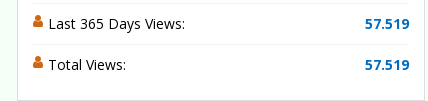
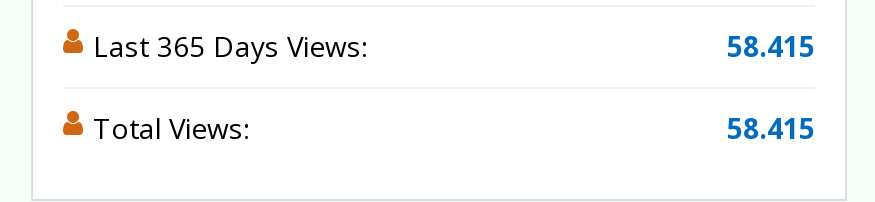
- 57.519
+ 58.415

- 57.519
+ 58.415
